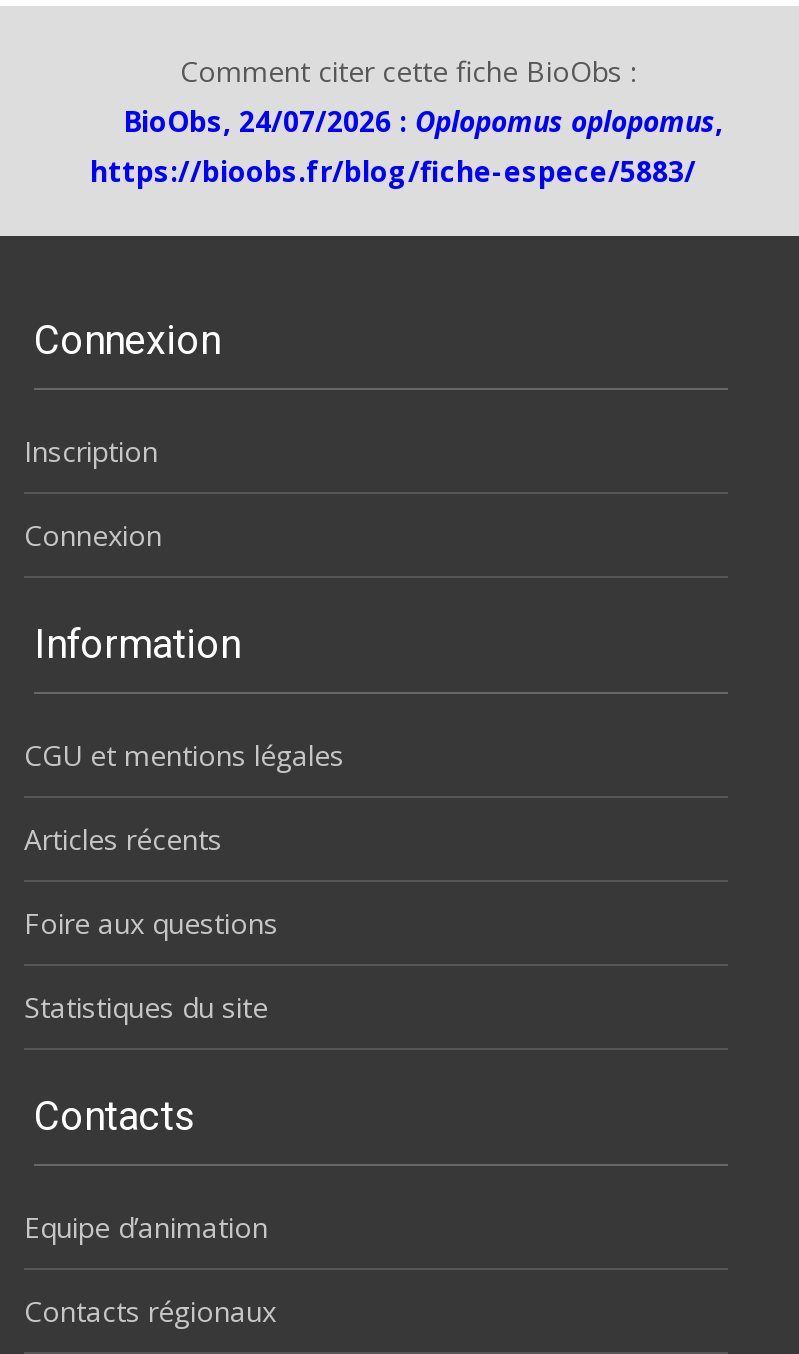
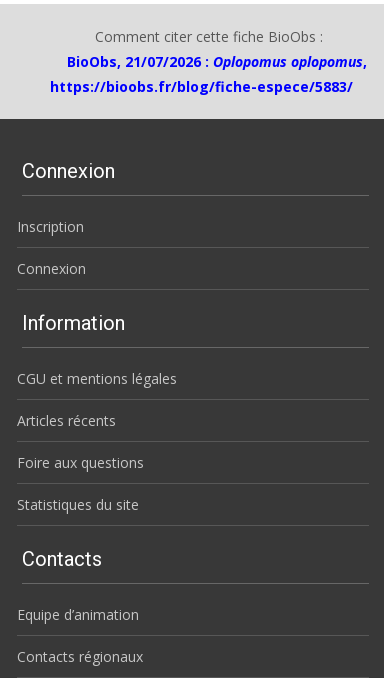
- BioObs, 24/07/2026 : Oplopomus oplopomus,
+ BioObs, 21/07/2026 : Oplopomus oplopomus,
